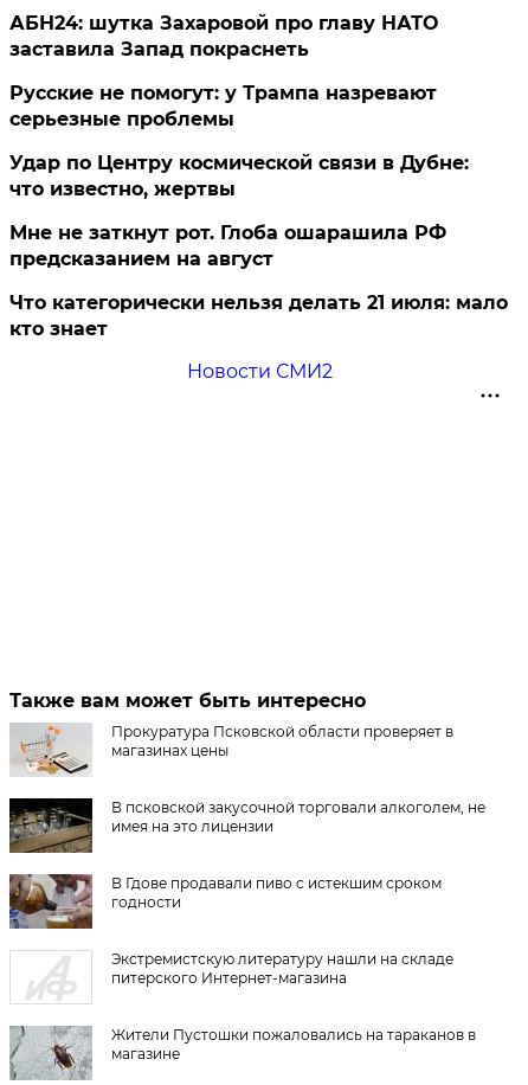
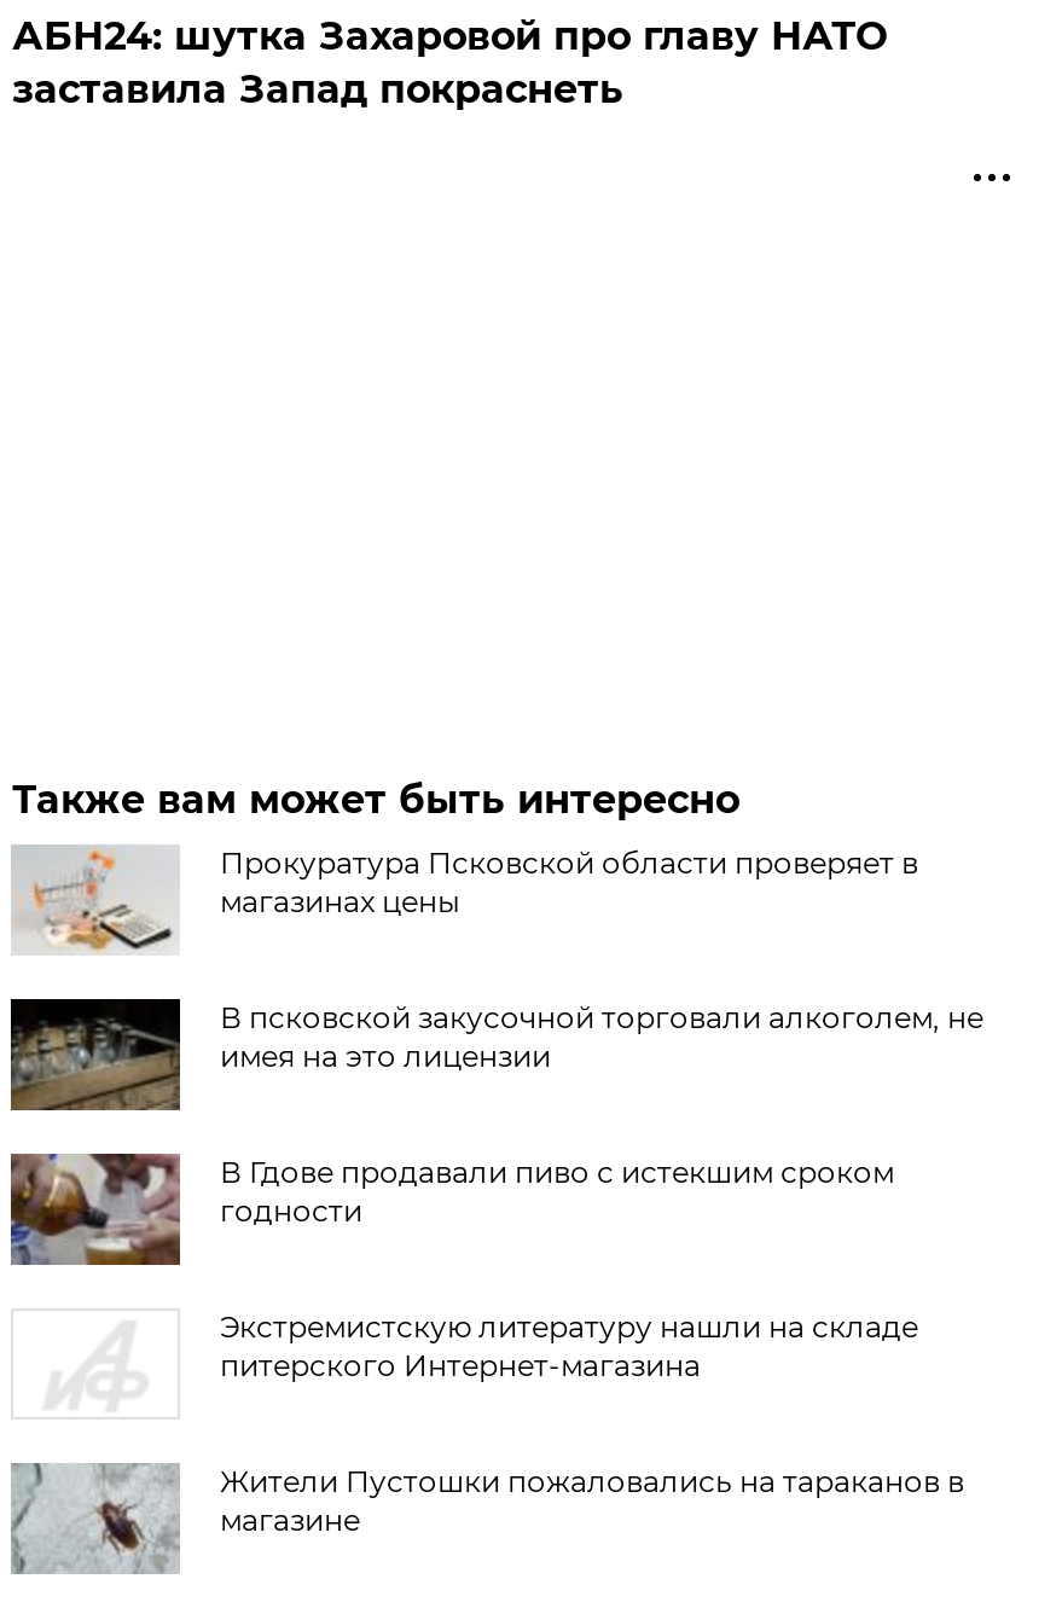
- Русские не помогут: у Трампа назревают
- серьезные проблемы
- Удар по Центру космической связи в Дубне:
- что известно, жертвы
- Мне не заткнут рот. Глоба ошарашила РФ
- предсказанием на август
- Что категорически нельзя делать 21 июля: мало
- кто знает
- Новости СМИ2
